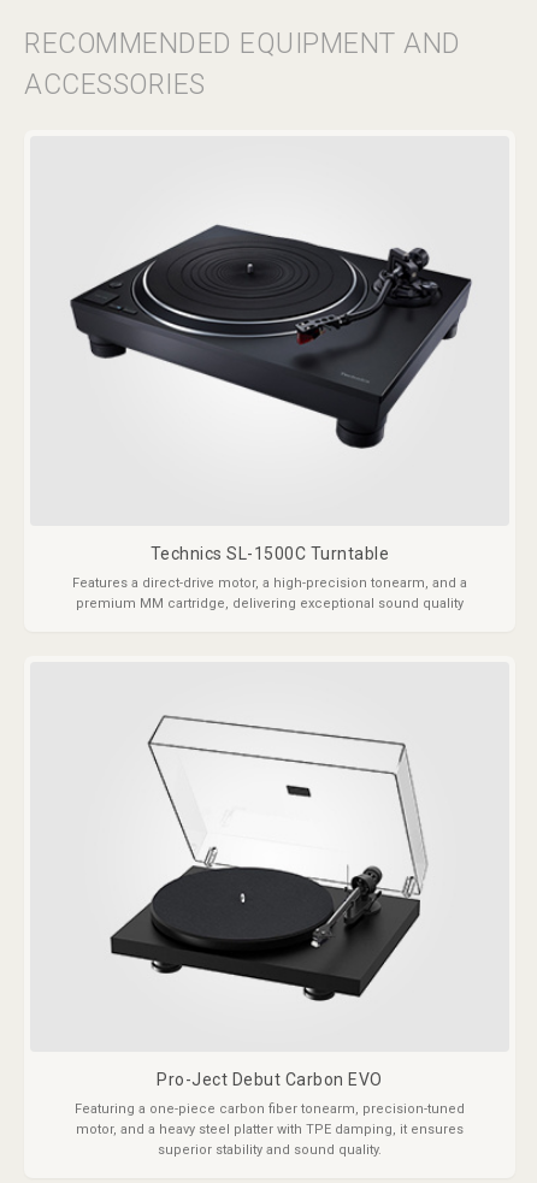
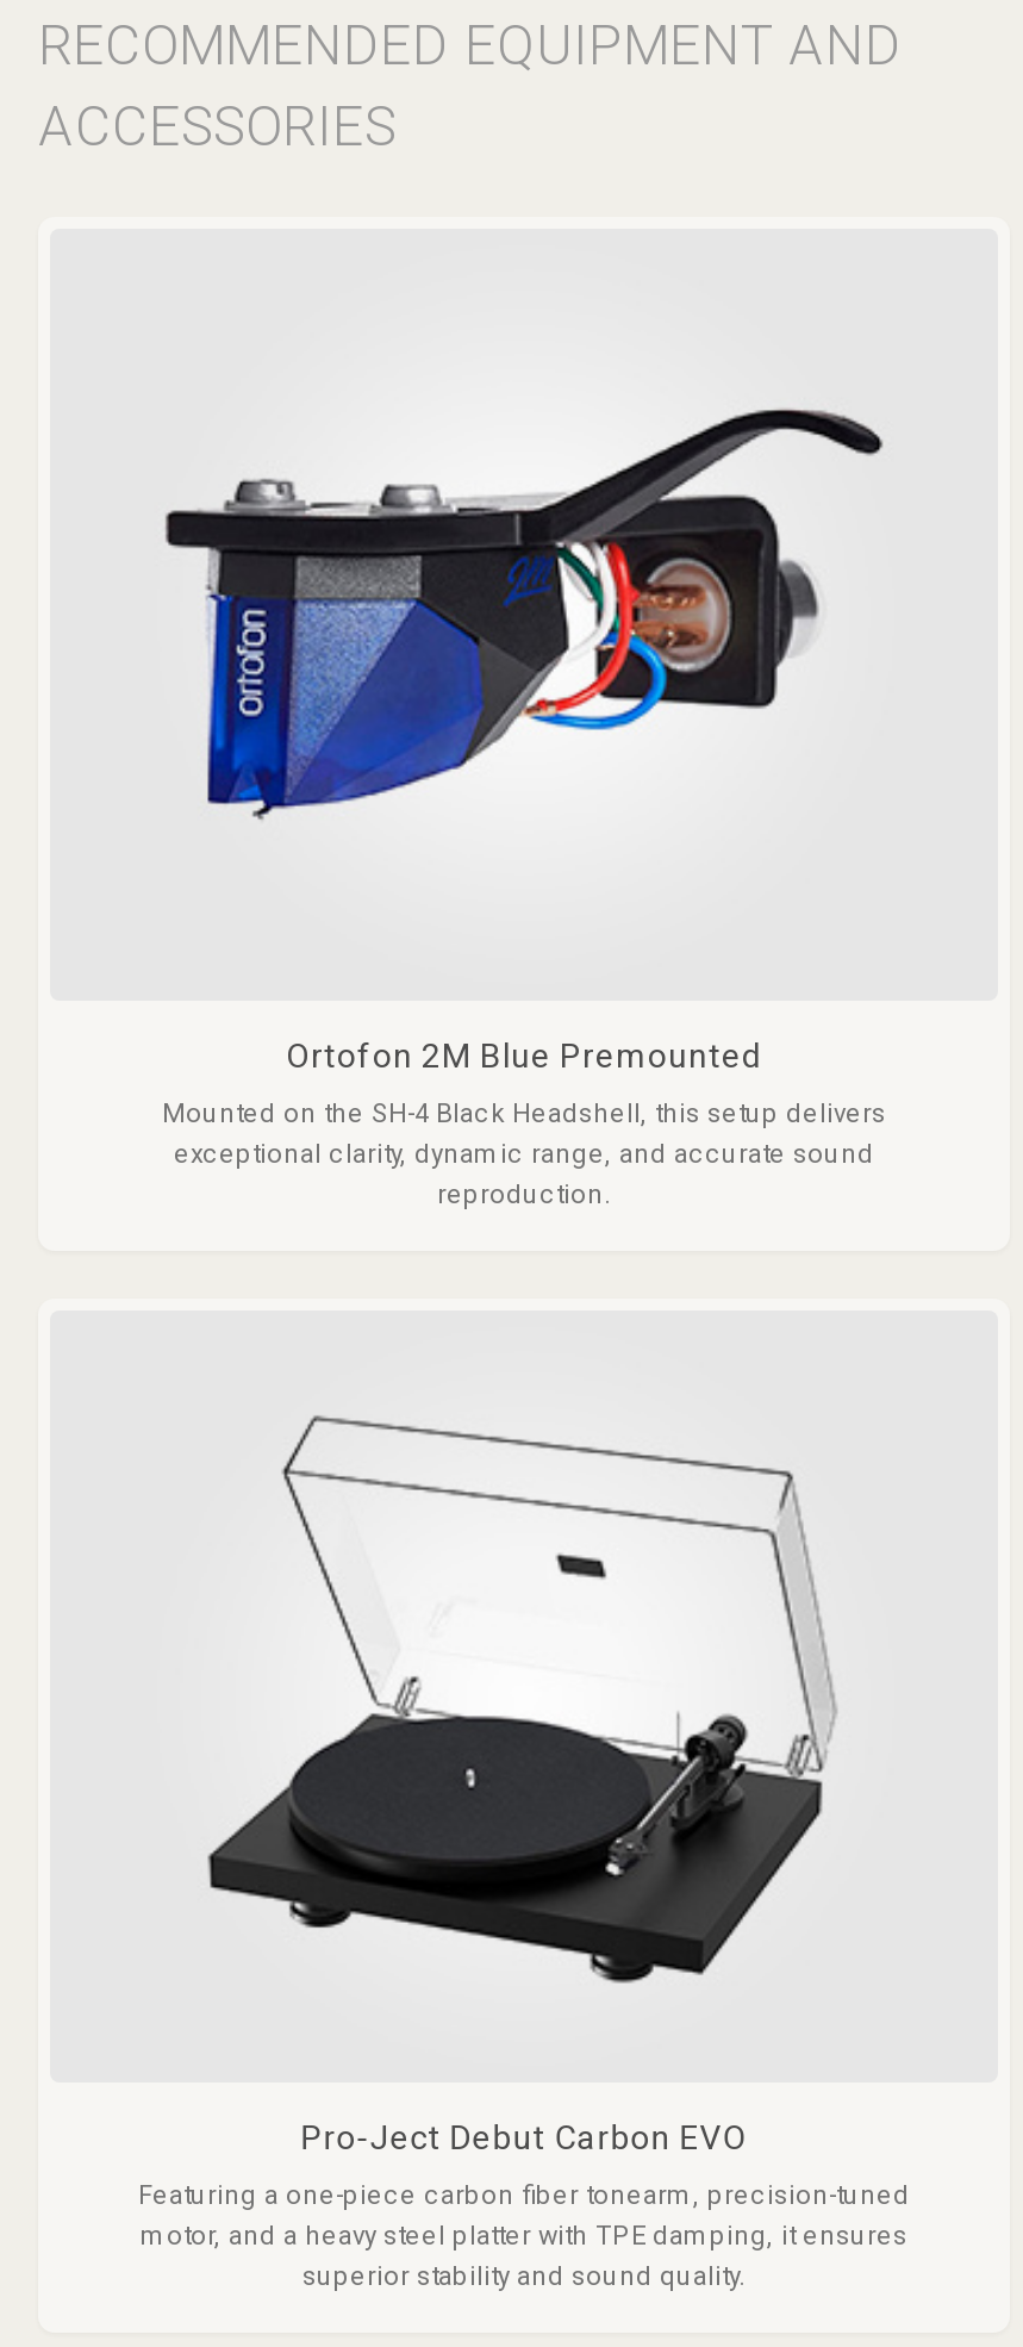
- [image]
+ [image]

- Technics SL-1500C Turntable
+ Ortofon 2M Blue Premounted

- Features a direct-drive motor, a high-precision tonearm, and a
- premium MM cartridge, delivering exceptional sound quality
+ Mounted on the SH-4 Black Headshell, this setup delivers
+ exceptional clarity, dynamic range, and accurate sound
+ reproduction.
